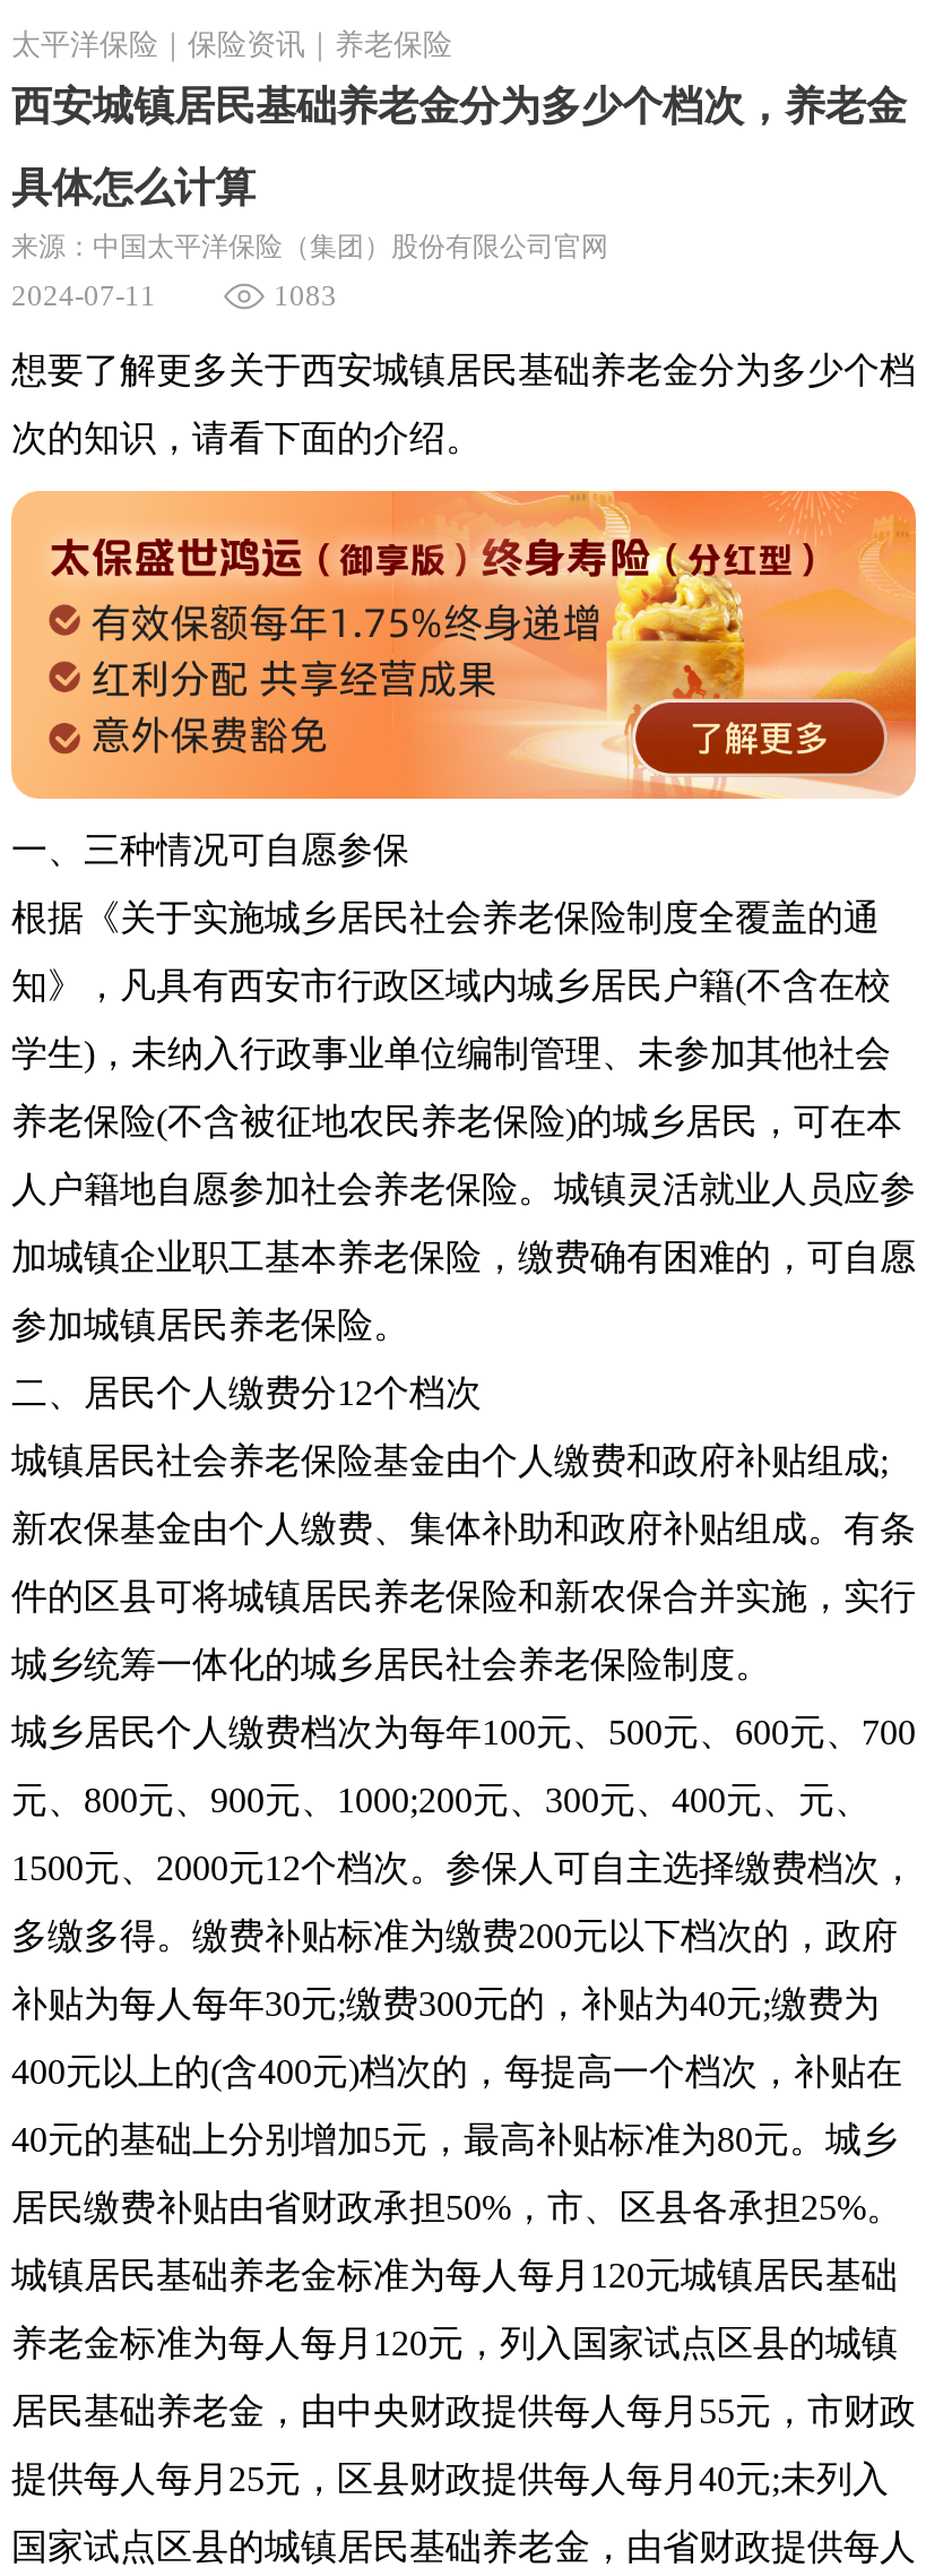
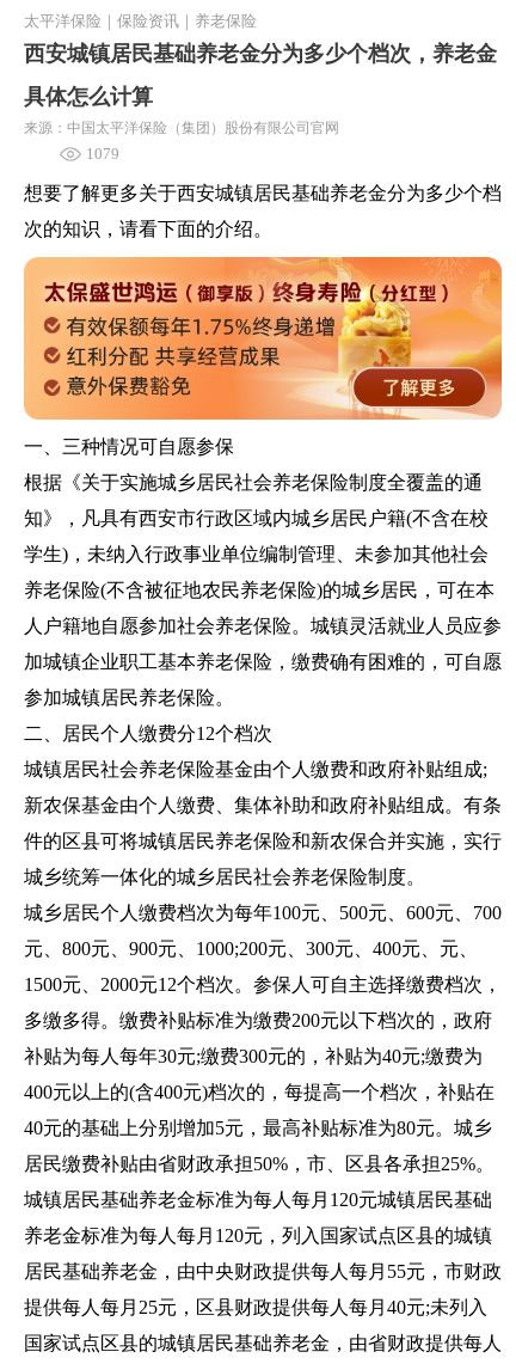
- 2024-07-11
- 1083
+ 1079
